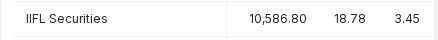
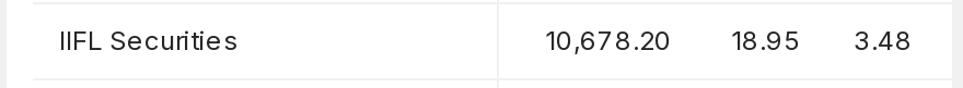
- 10,586.80
+ 10,678.20

- 18.78
+ 18.95

- 3.45
+ 3.48
